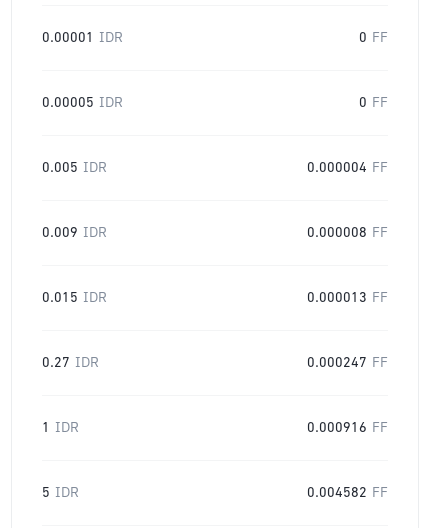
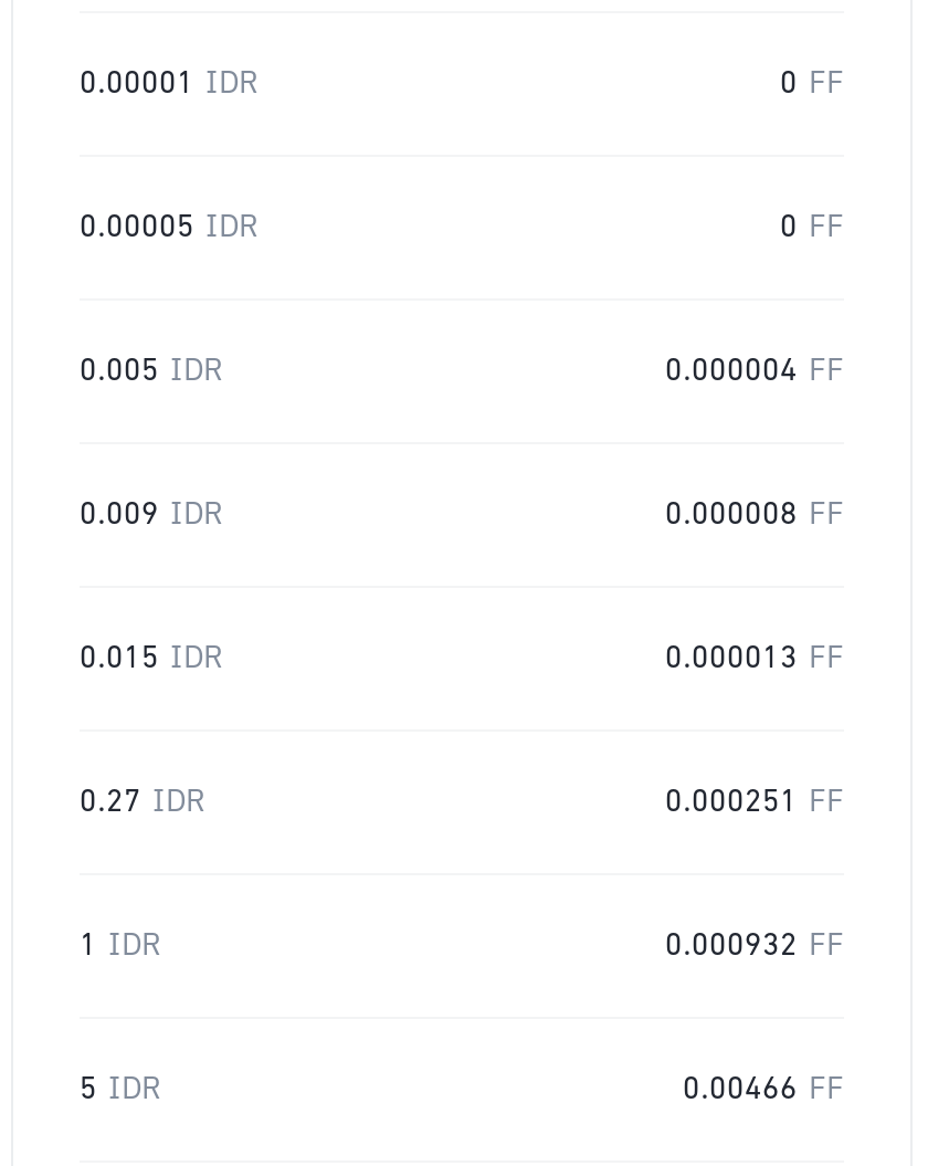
- 0.000247 FF
+ 0.000251 FF

- 0.000916 FF
+ 0.000932 FF

- 0.004582 FF
+ 0.00466 FF
